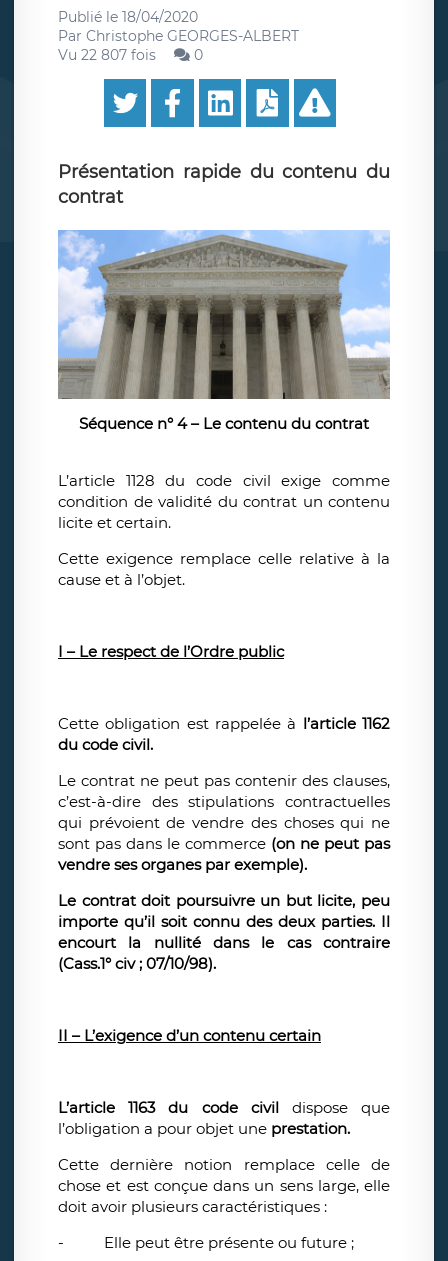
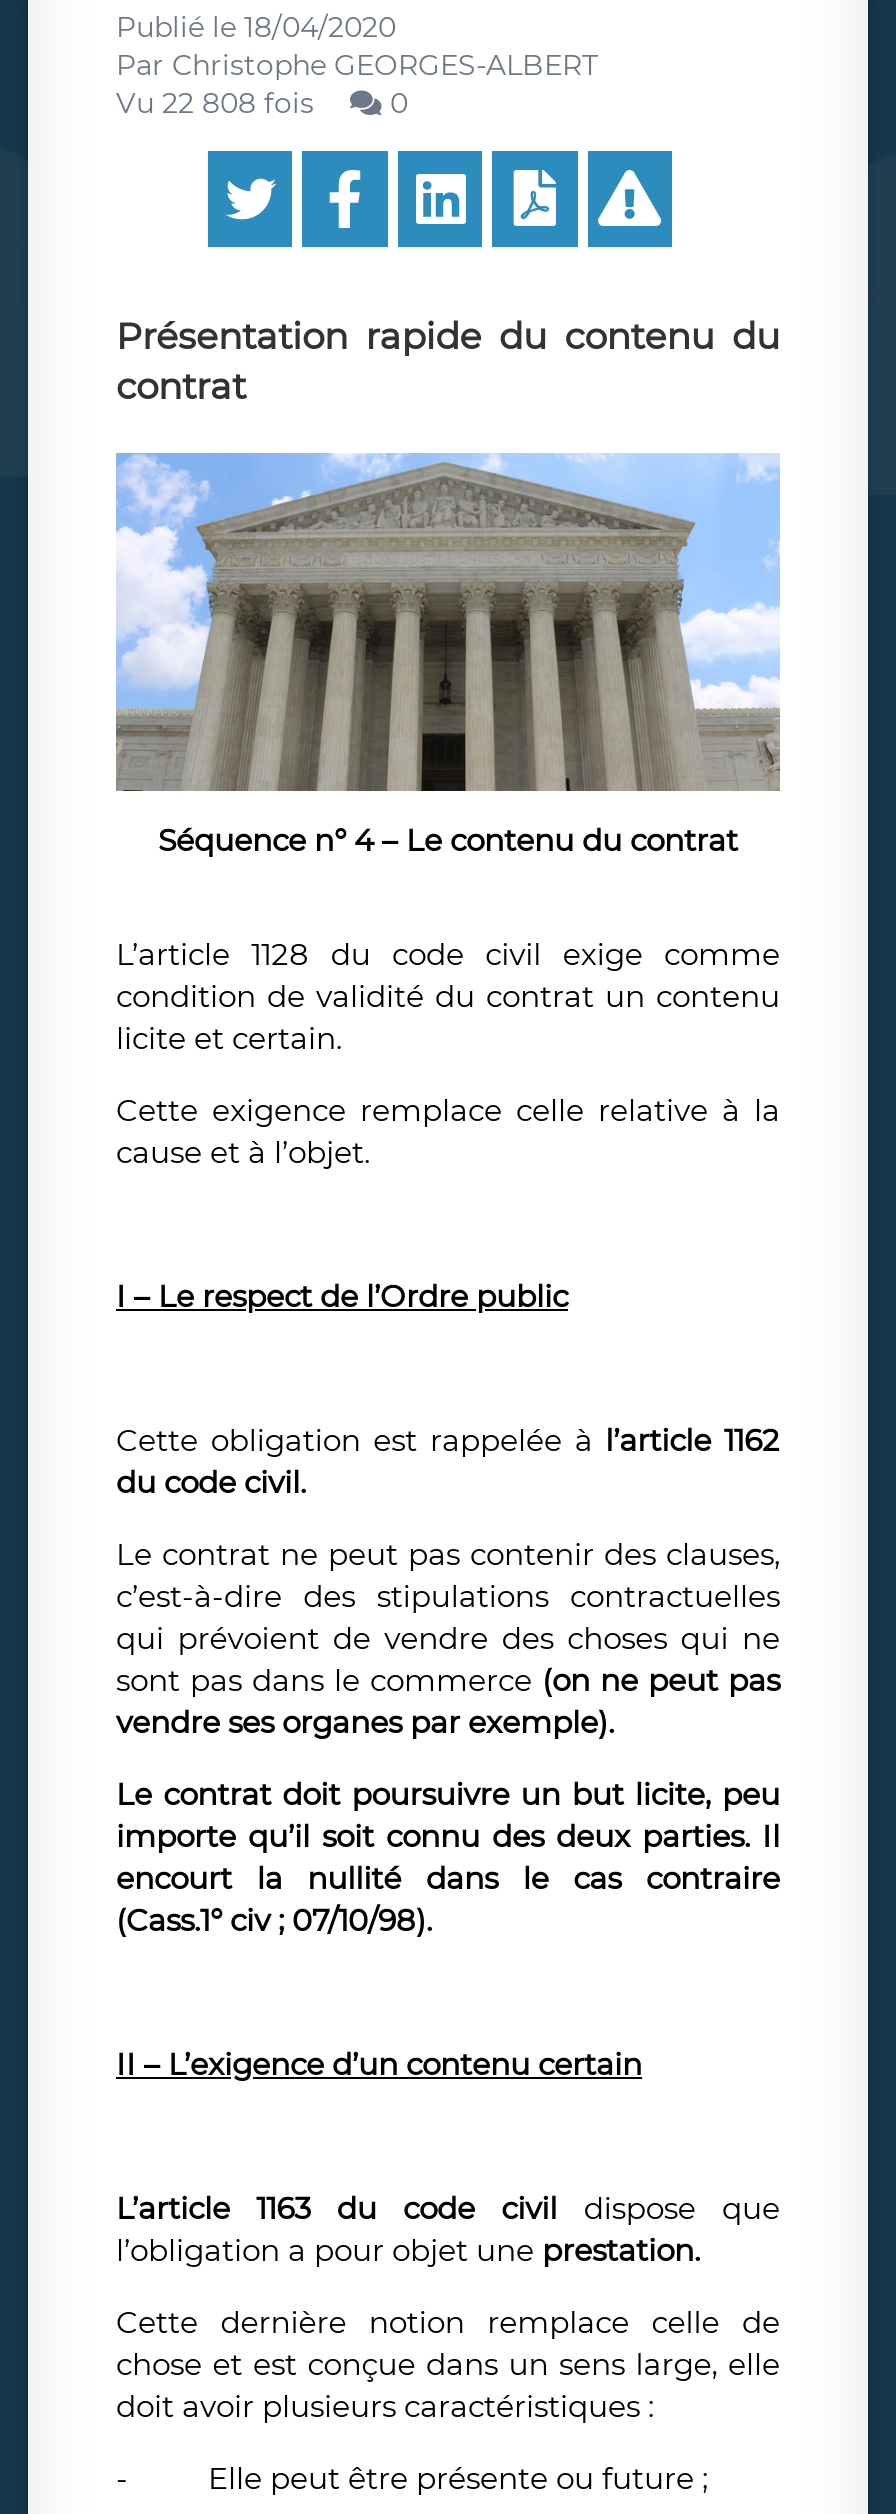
- Vu 22 807 fois 0
+ Vu 22 808 fois 0
